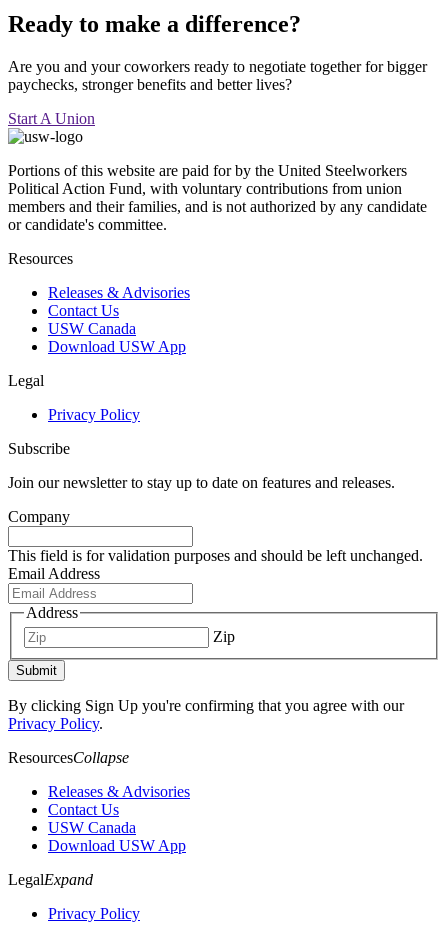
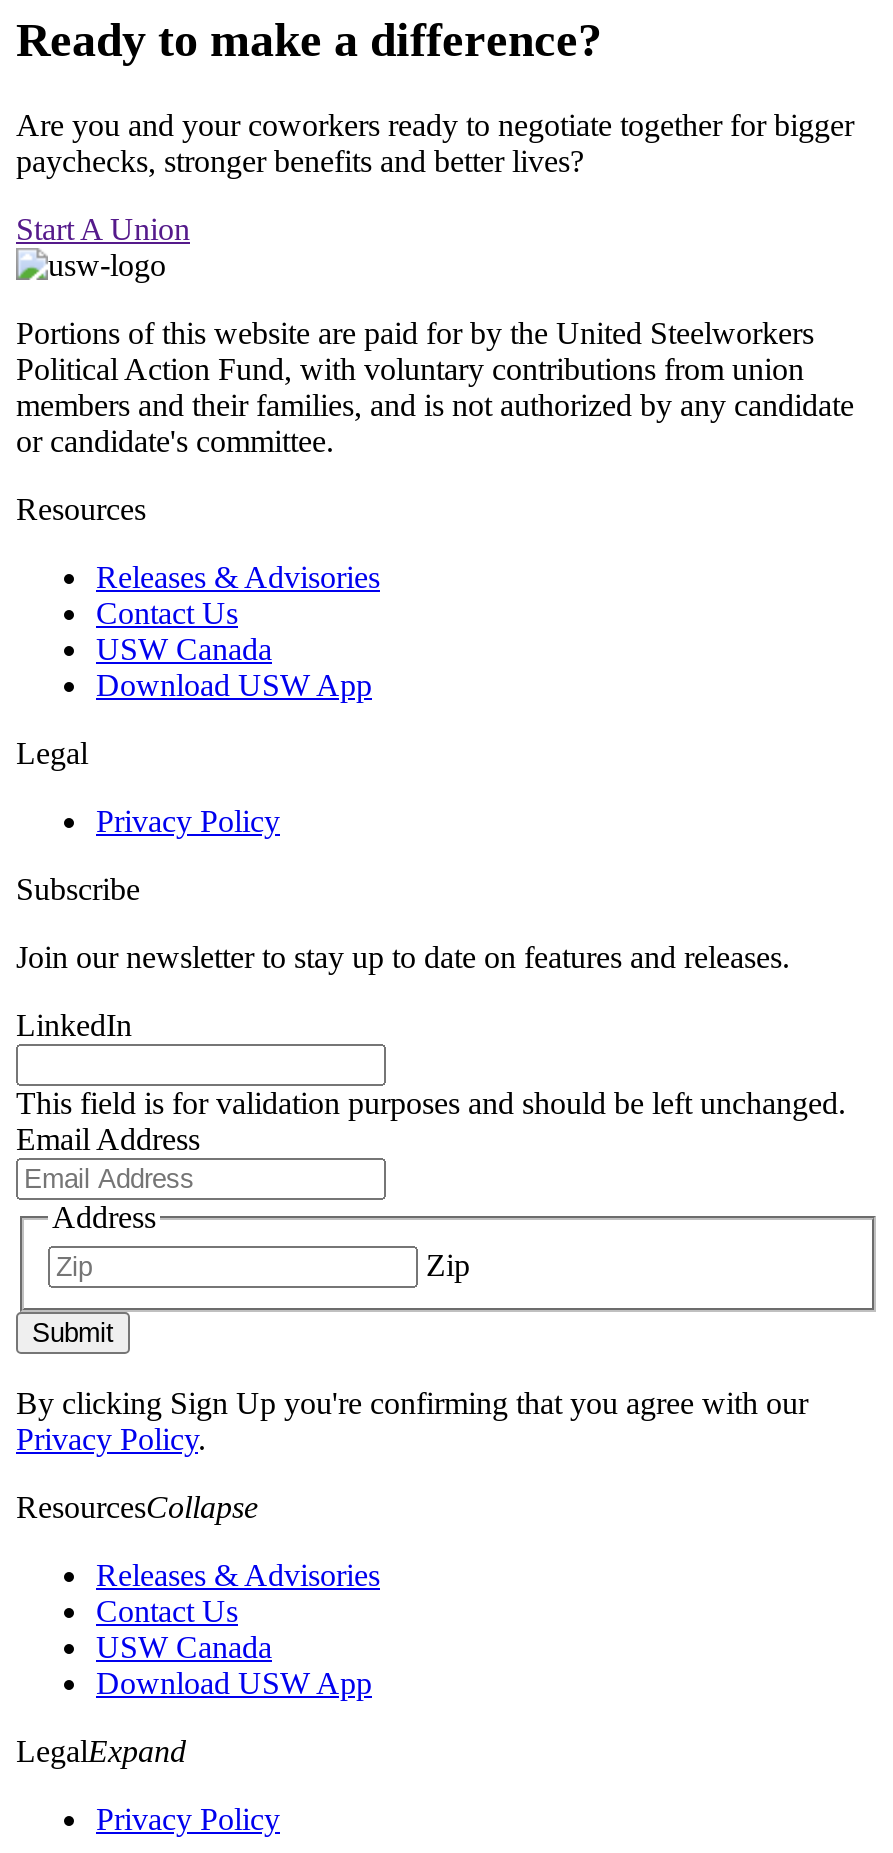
- Company
+ LinkedIn
